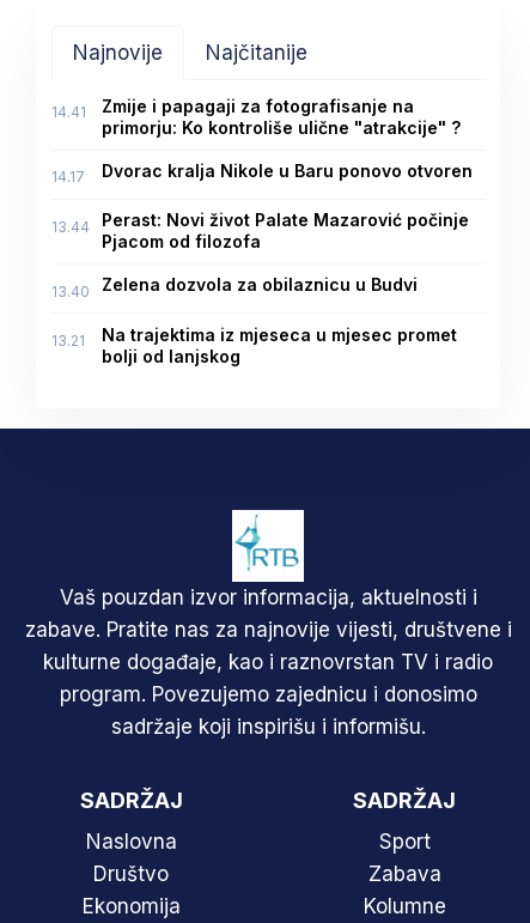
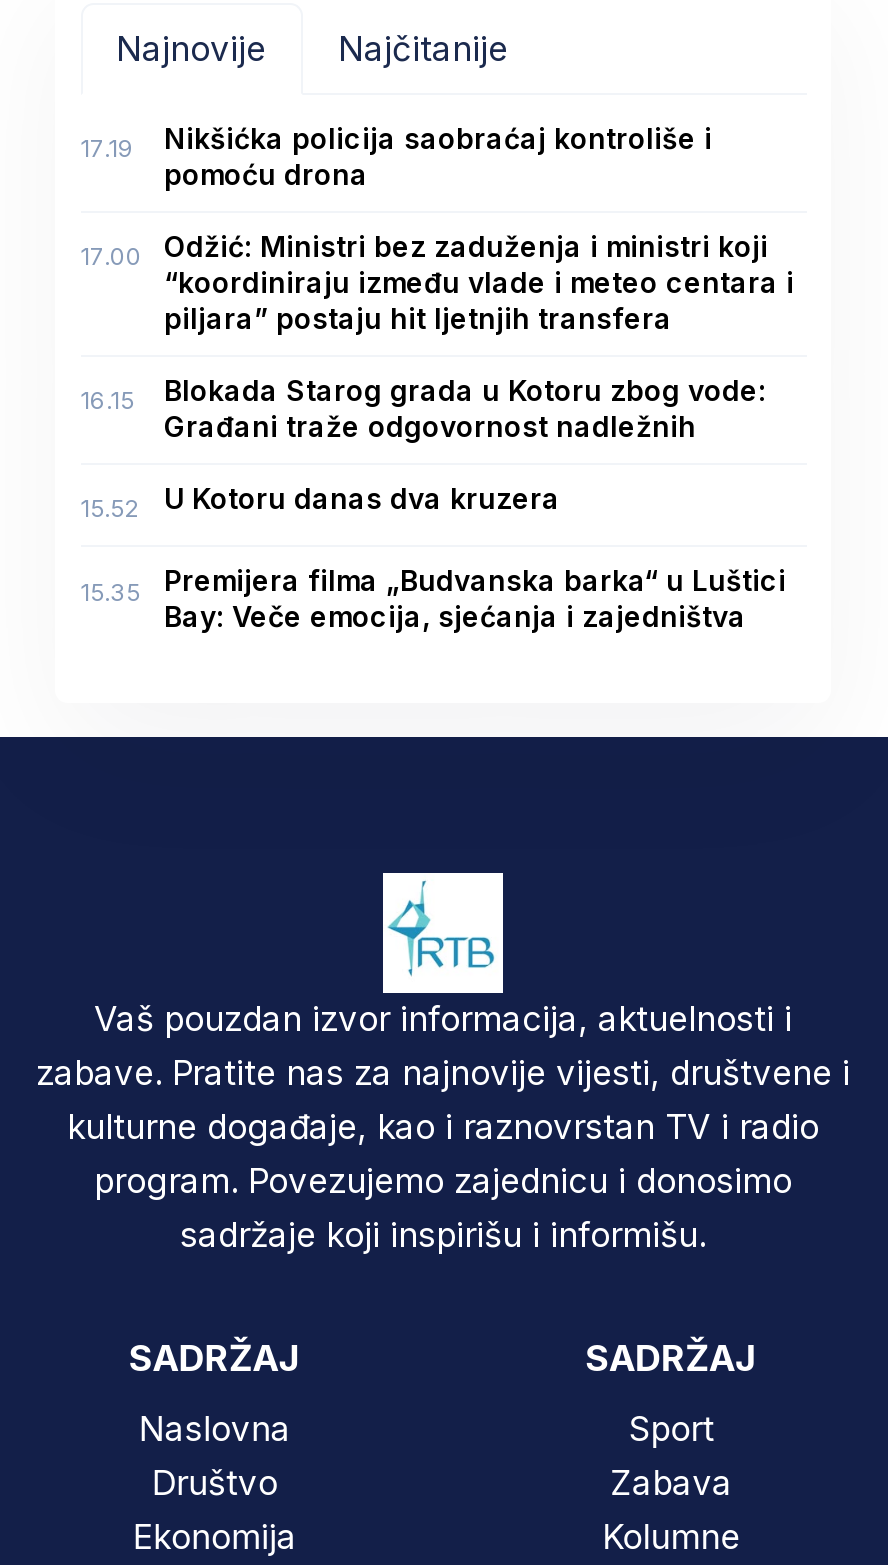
- 14.41
- Zmije i papagaji za fotografisanje na
- primorju: Ko kontroliše ulične "atrakcije" ?
+ 17.19
+ Nikšićka policija saobraćaj kontroliše i
+ pomoću drona

- 14.17
- Dvorac kralja Nikole u Baru ponovo otvoren
+ 17.00
+ Odžić: Ministri bez zaduženja i ministri koji
+ “koordiniraju između vlade i meteo centara i
+ piljara” postaju hit ljetnjih transfera

- 13.44
- Perast: Novi život Palate Mazarović počinje
- Pjacom od filozofa
+ 16.15
+ Blokada Starog grada u Kotoru zbog vode:
+ Građani traže odgovornost nadležnih

- 13.40
- Zelena dozvola za obilaznicu u Budvi
+ 15.52
+ U Kotoru danas dva kruzera

- 13.21
- Na trajektima iz mjeseca u mjesec promet
- bolji od lanjskog
+ 15.35
+ Premijera filma „Budvanska barka“ u Luštici
+ Bay: Veče emocija, sjećanja i zajedništva
